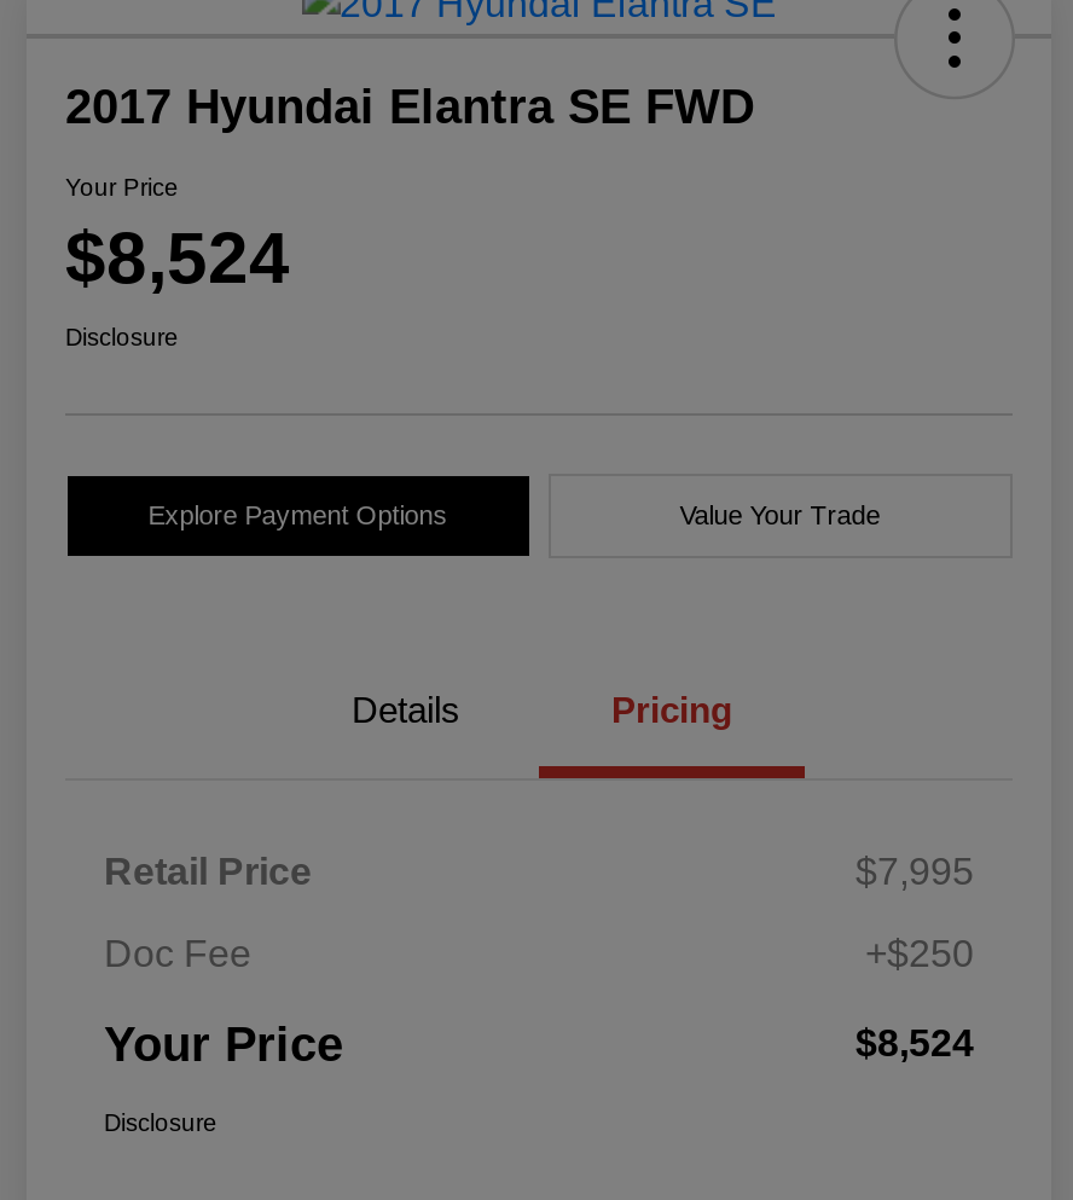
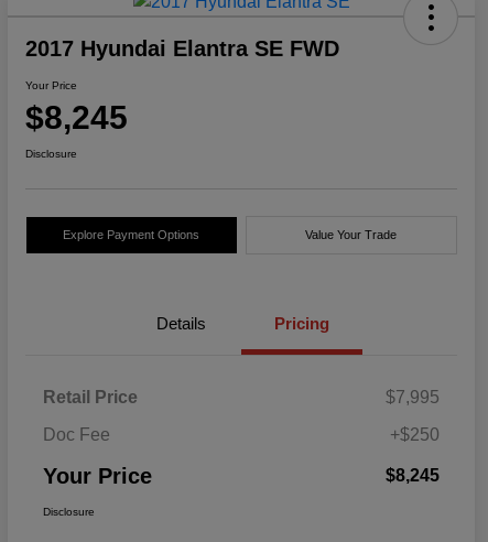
- $8,524
+ $8,245

- $8,524
+ $8,245
